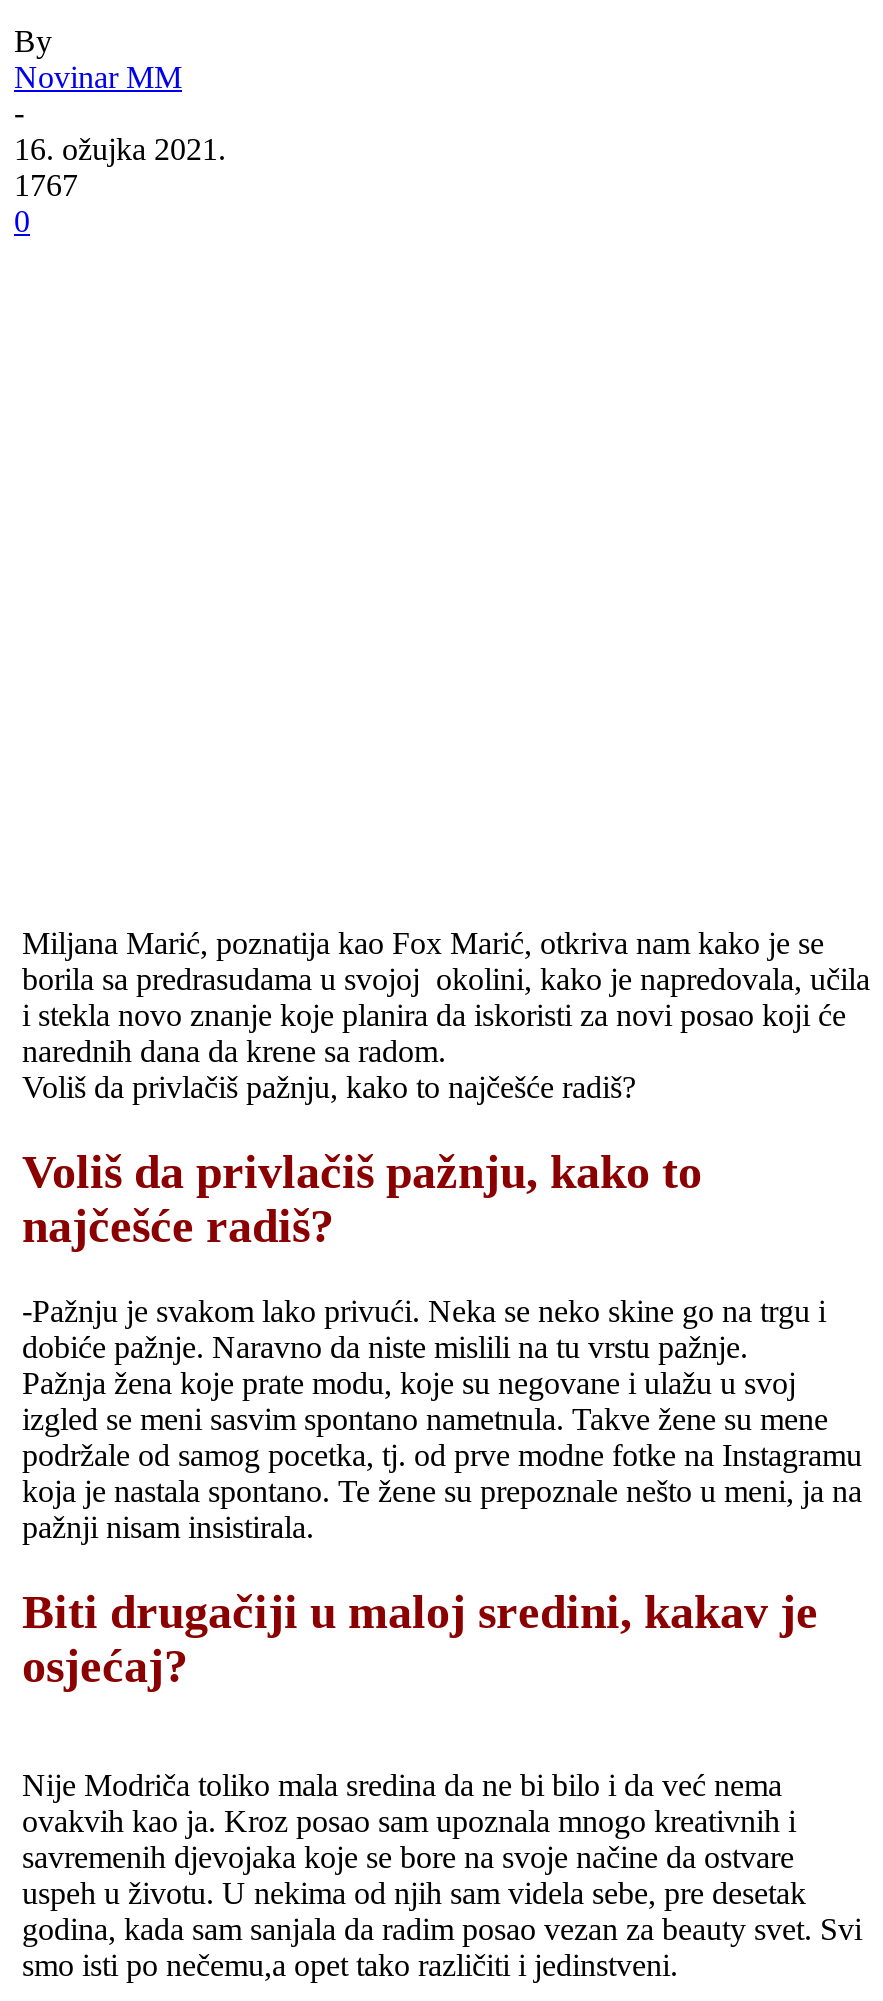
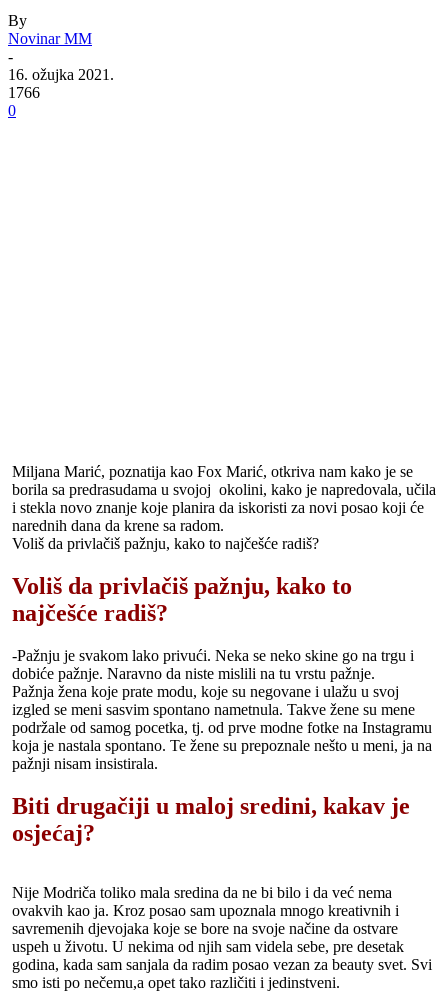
- 1767
+ 1766
